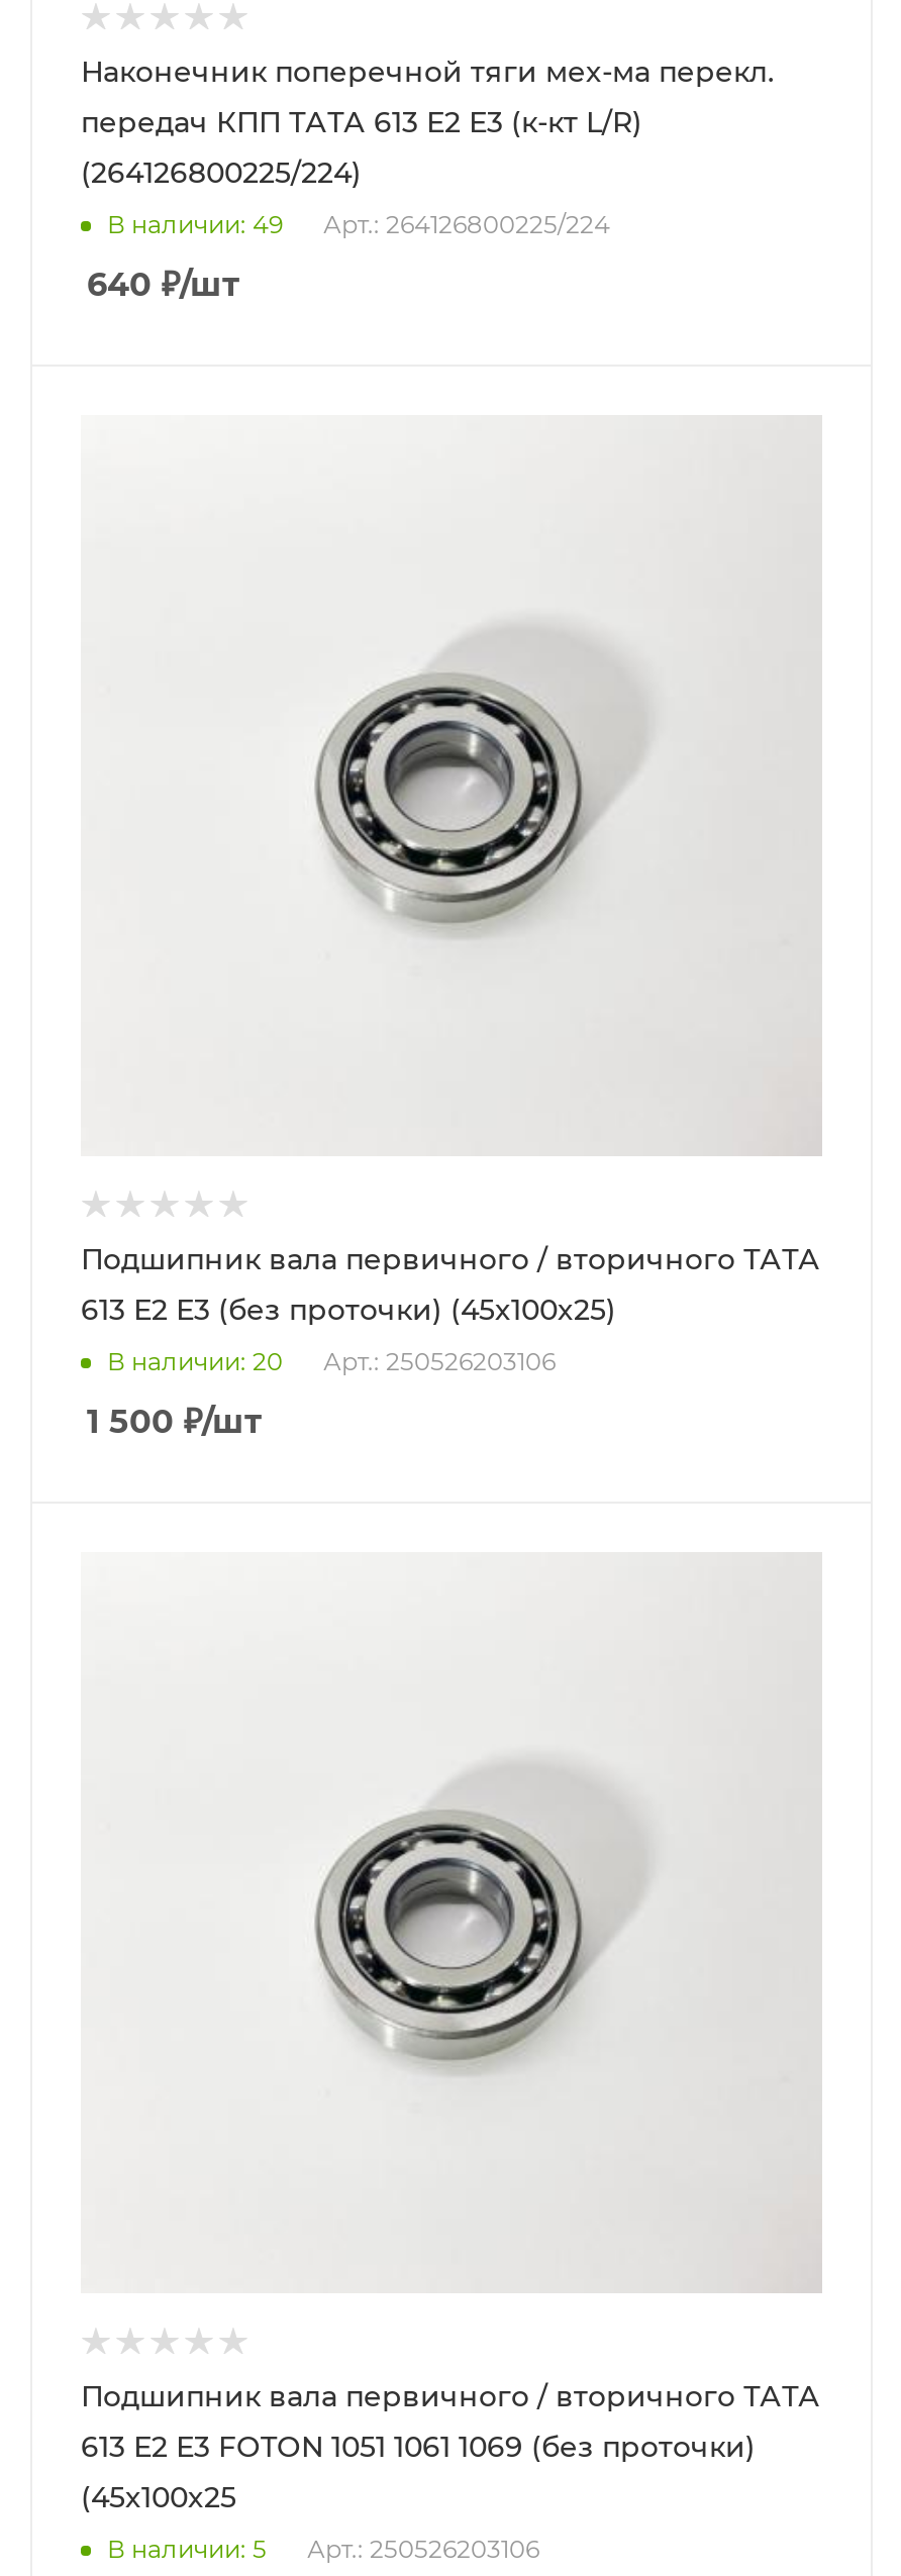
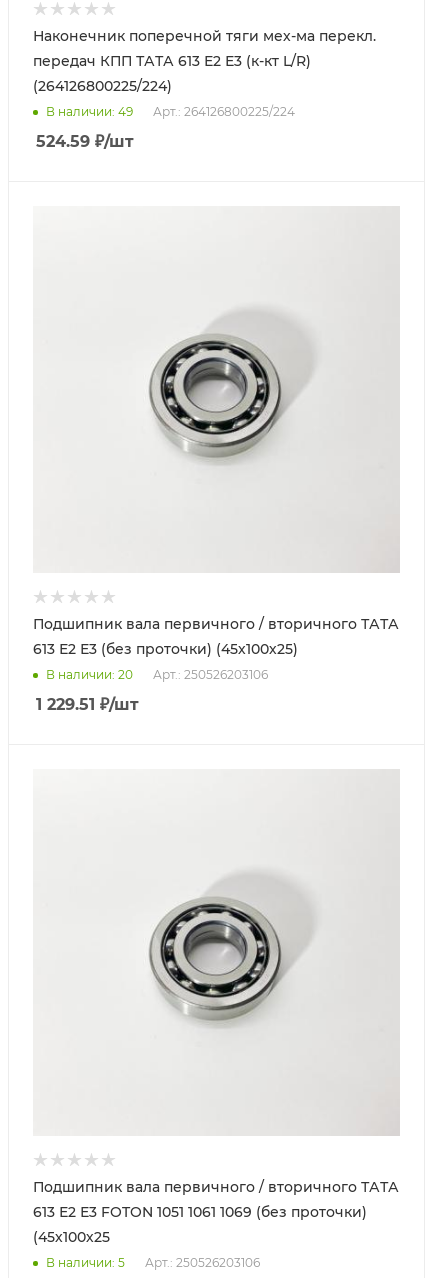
- 640 ₽/шт
+ 524.59 ₽/шт

- 1 500 ₽/шт
+ 1 229.51 ₽/шт
